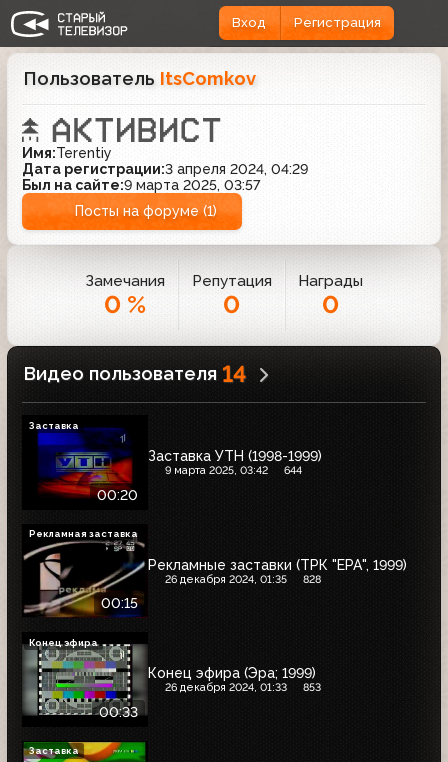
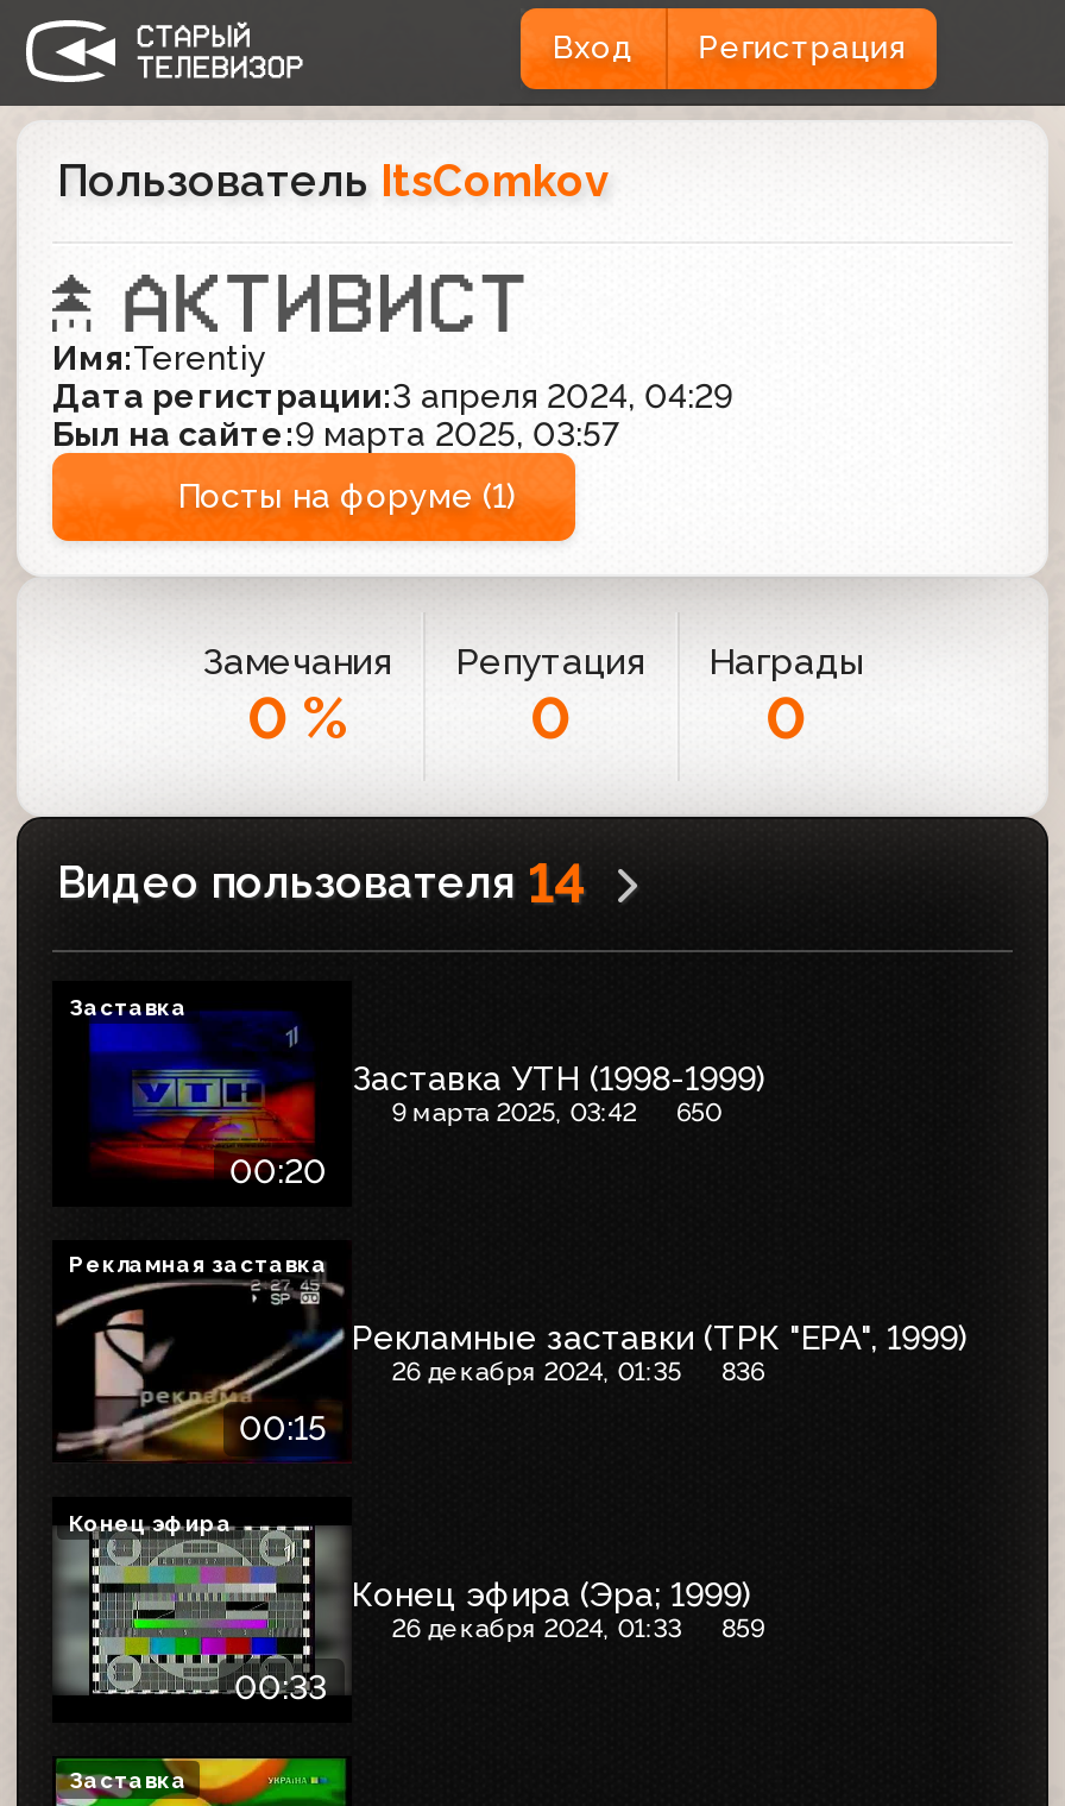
- 9 марта 2025, 03:42 644
+ 9 марта 2025, 03:42 650

- 26 декабря 2024, 01:35 828
+ 26 декабря 2024, 01:35 836

- 26 декабря 2024, 01:33 853
+ 26 декабря 2024, 01:33 859
